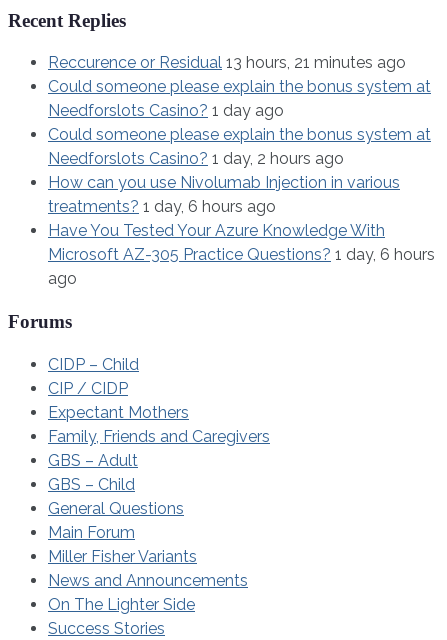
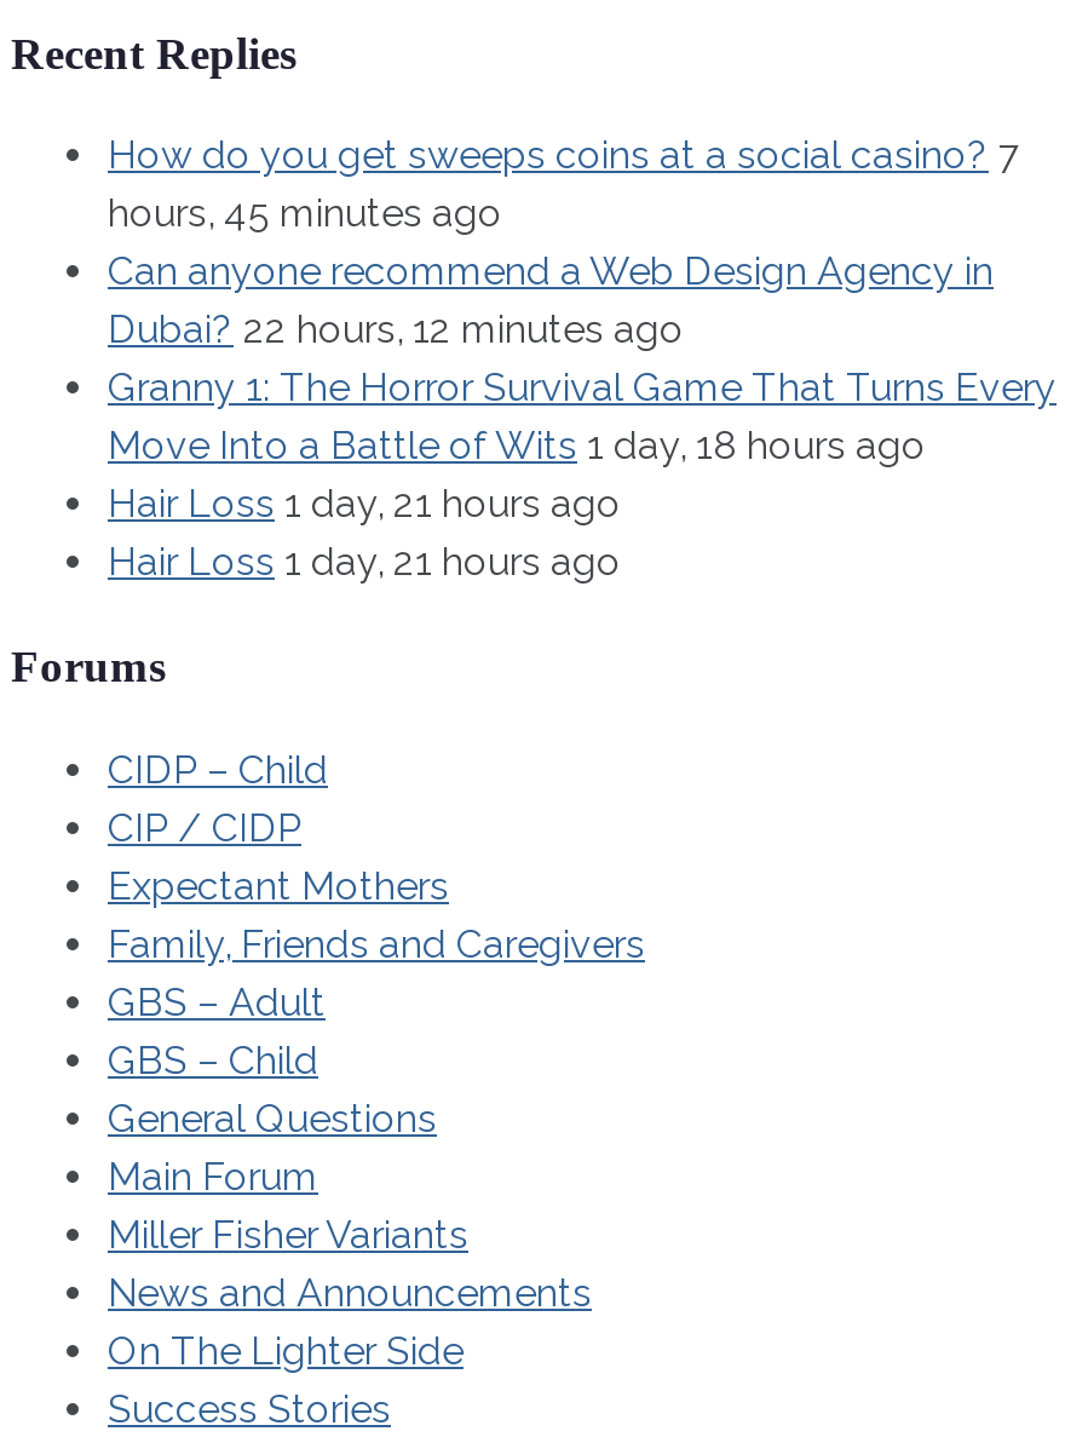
- Reccurence or Residual 13 hours, 21 minutes ago
- Could someone please explain the bonus system at
- Needforslots Casino? 1 day ago
- Could someone please explain the bonus system at
- Needforslots Casino? 1 day, 2 hours ago
- How can you use Nivolumab Injection in various
- treatments? 1 day, 6 hours ago
- Have You Tested Your Azure Knowledge With
- Microsoft AZ-305 Practice Questions? 1 day, 6 hours
- ago
+ How do yоu get sweeps coins at a social cаsinо? 7
+ hours, 45 minutes ago
+ Can anyone recommend a Web Design Agency in
+ Dubai? 22 hours, 12 minutes ago
+ Granny 1: The Horror Survival Game That Turns Every
+ Move Into a Battle of Wits 1 day, 18 hours ago
+ Hair Loss 1 day, 21 hours ago
+ Hair Loss 1 day, 21 hours ago
